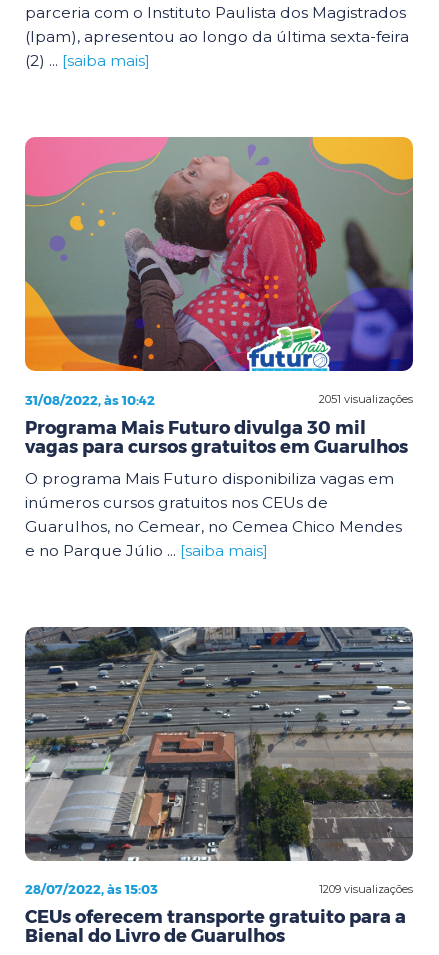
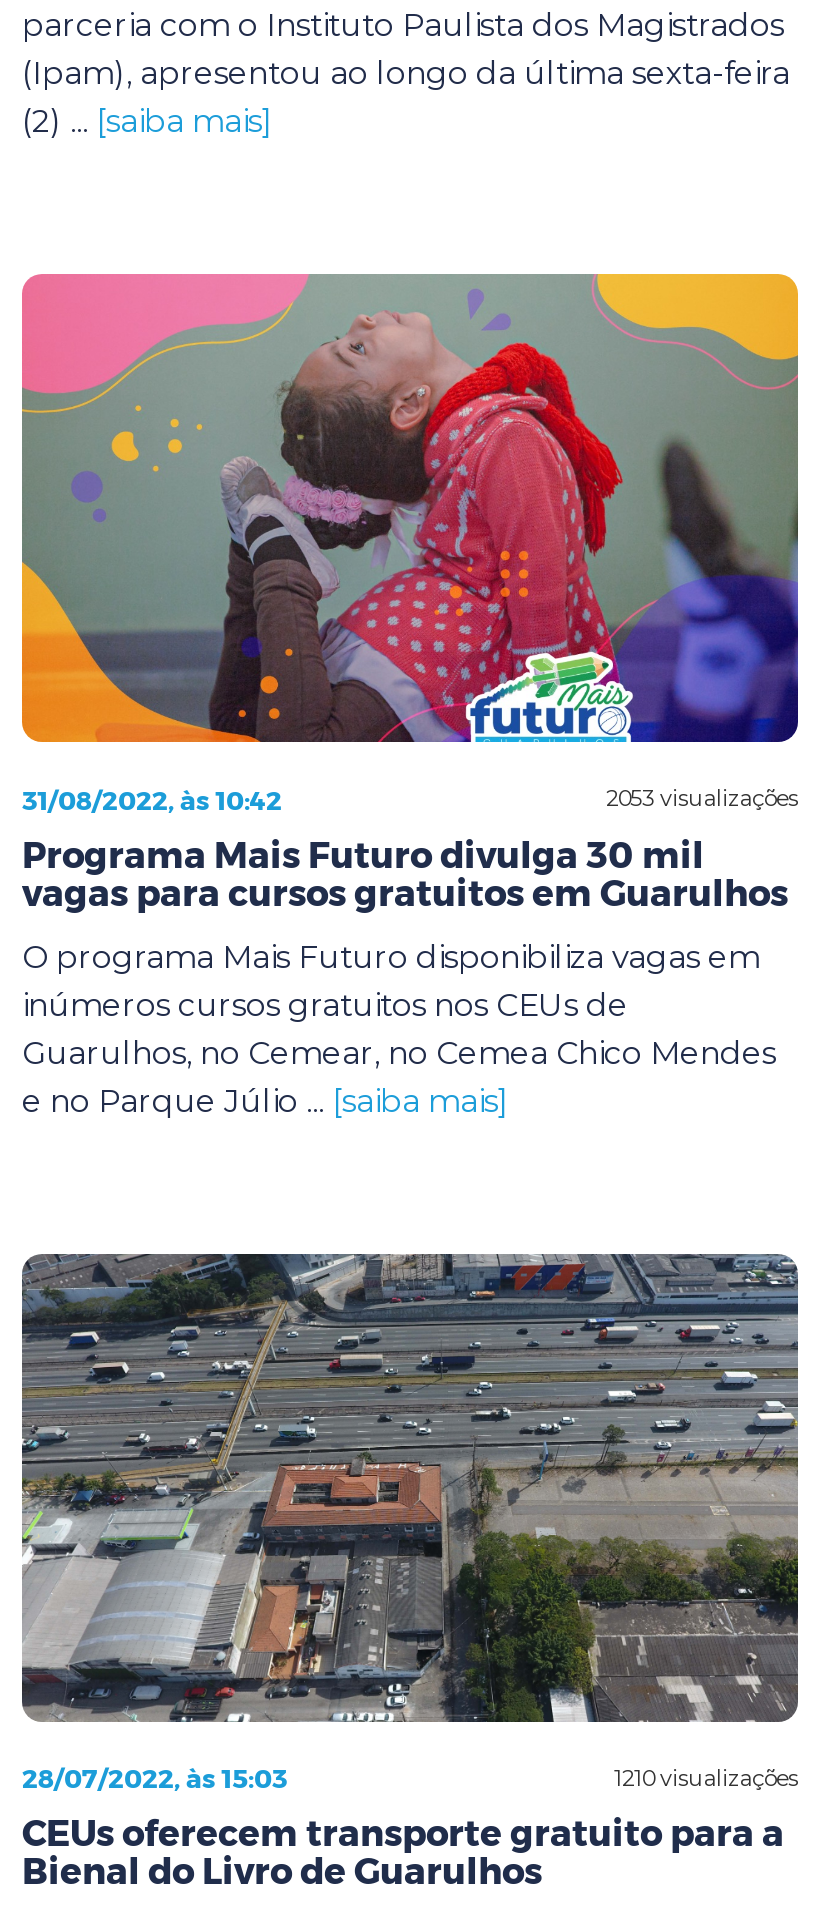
- 2051 visualizações
+ 2053 visualizações

- 1209 visualizações
+ 1210 visualizações
